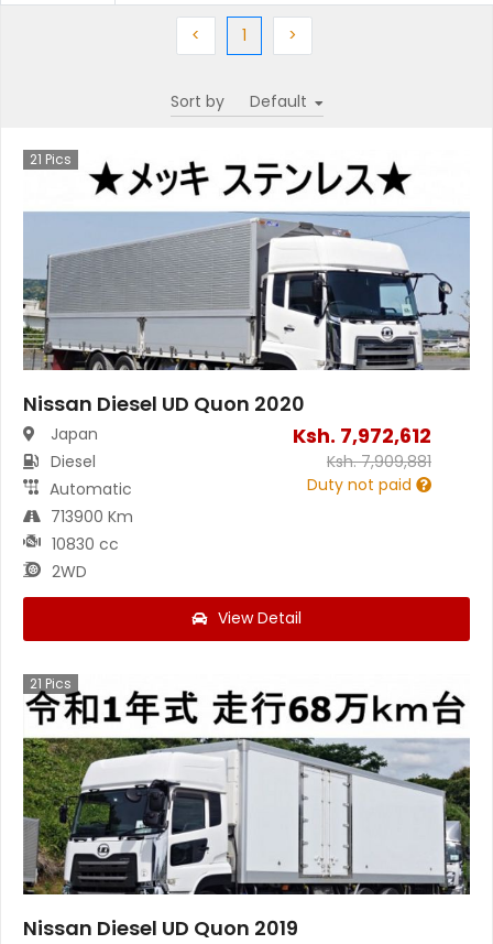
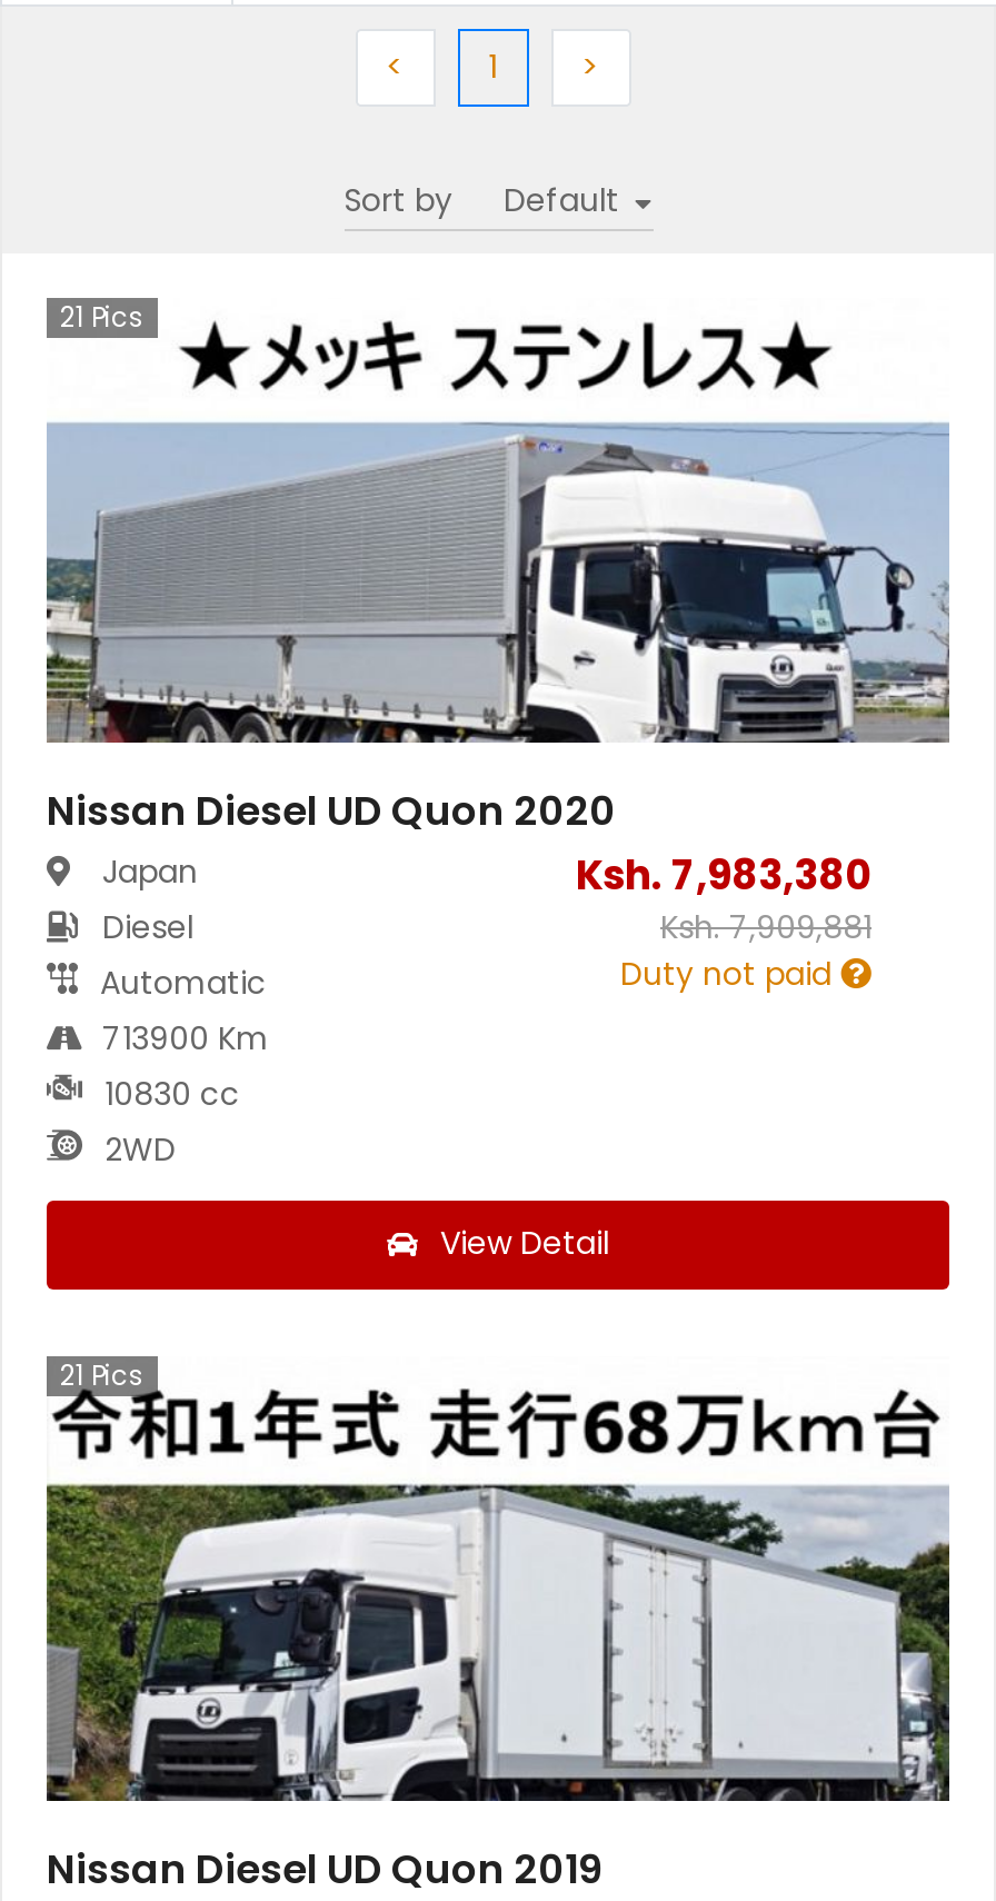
- Ksh. 7,972,612
+ Ksh. 7,983,380
